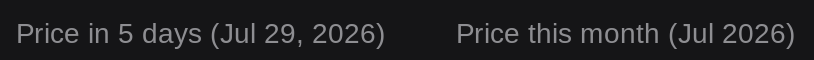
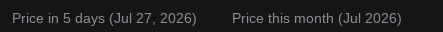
- Price in 5 days (Jul 29, 2026)
+ Price in 5 days (Jul 27, 2026)
